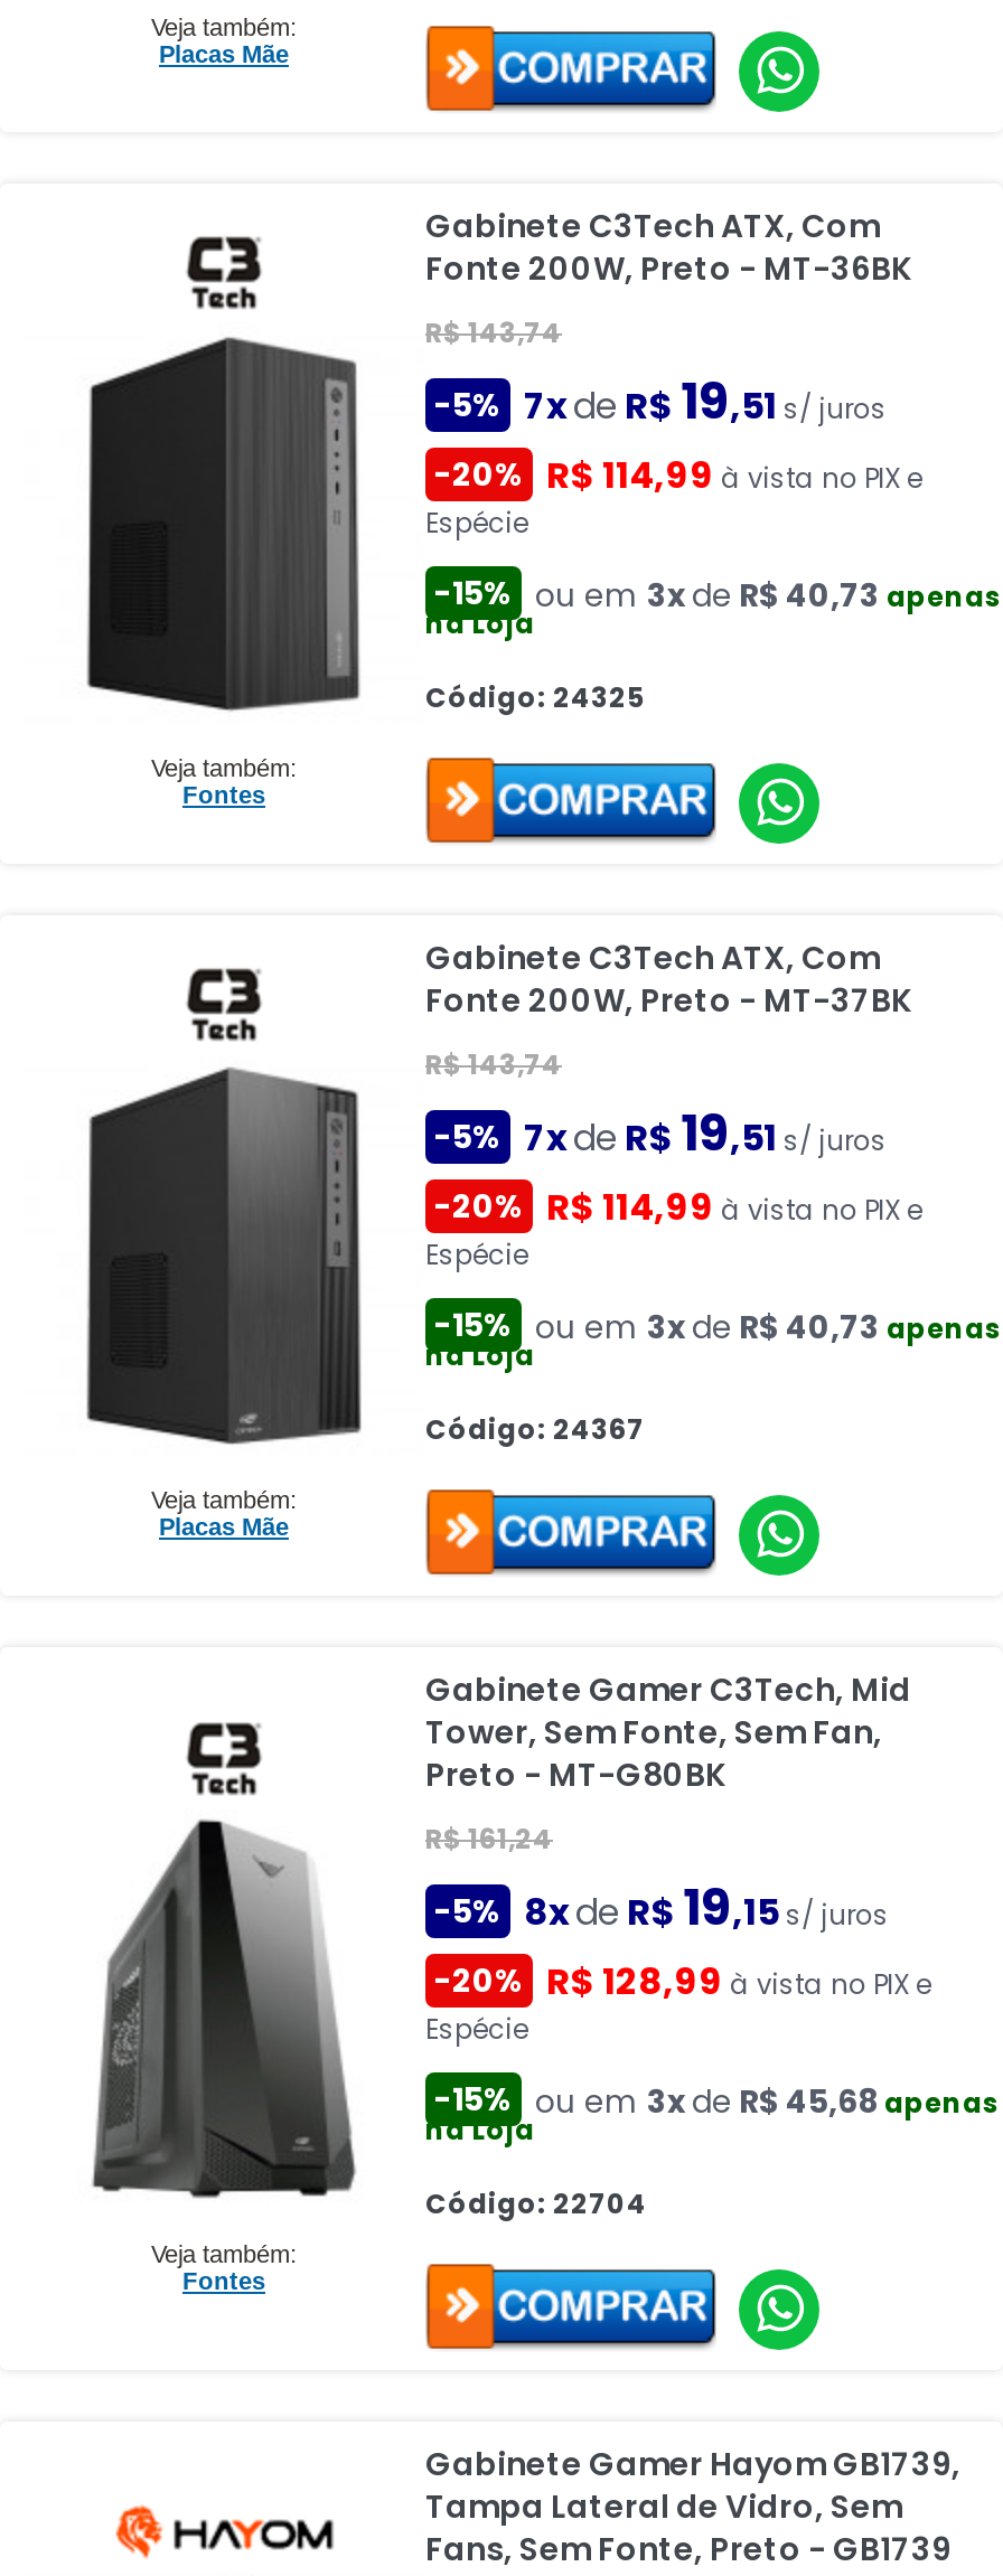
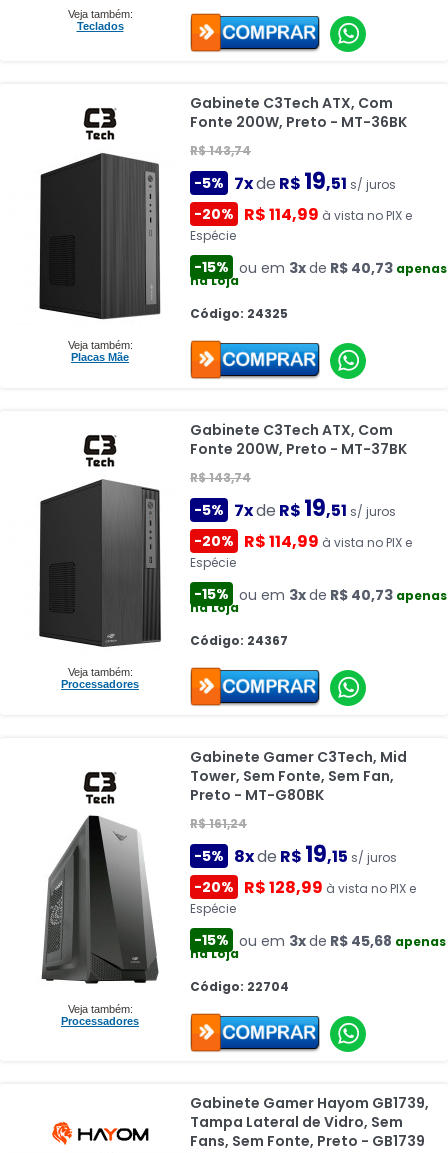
- Placas Mãe
+ Teclados

- Fontes
+ Placas Mãe

- Placas Mãe
+ Processadores

- Fontes
+ Processadores
